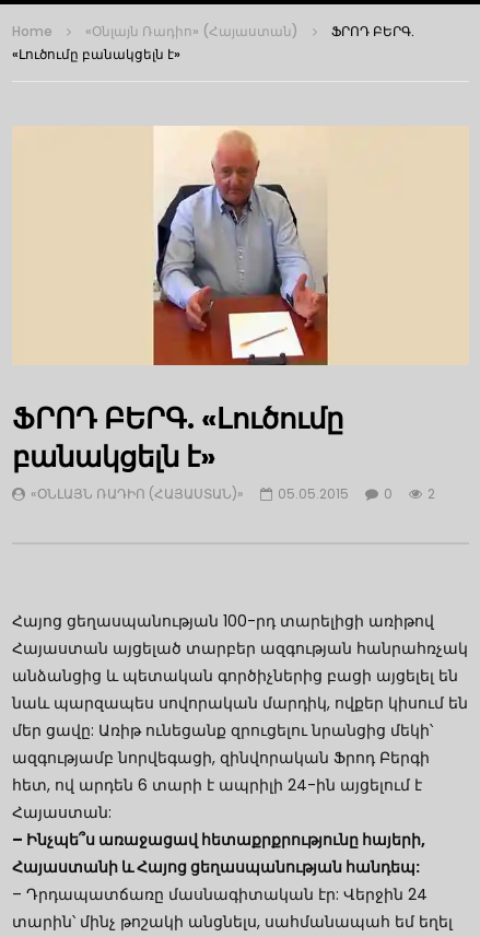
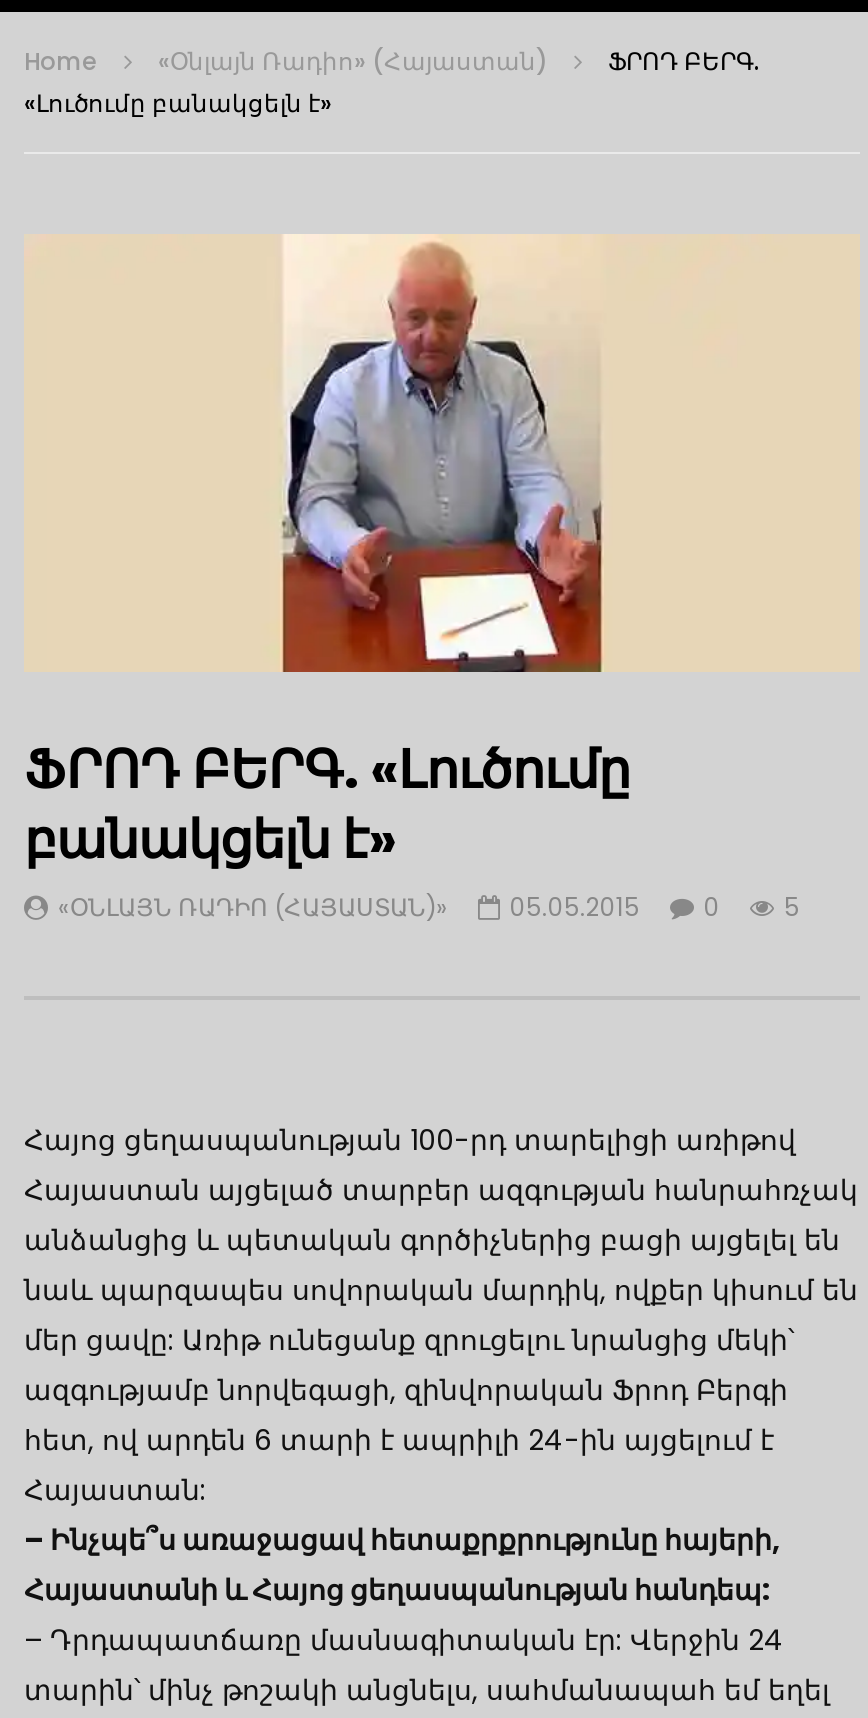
- «ՕՆԼԱՅՆ ՌԱԴԻՈ (ՀԱՅԱՍՏԱՆ)» 05.05.2015 0 2
+ «ՕՆԼԱՅՆ ՌԱԴԻՈ (ՀԱՅԱՍՏԱՆ)» 05.05.2015 0 5
